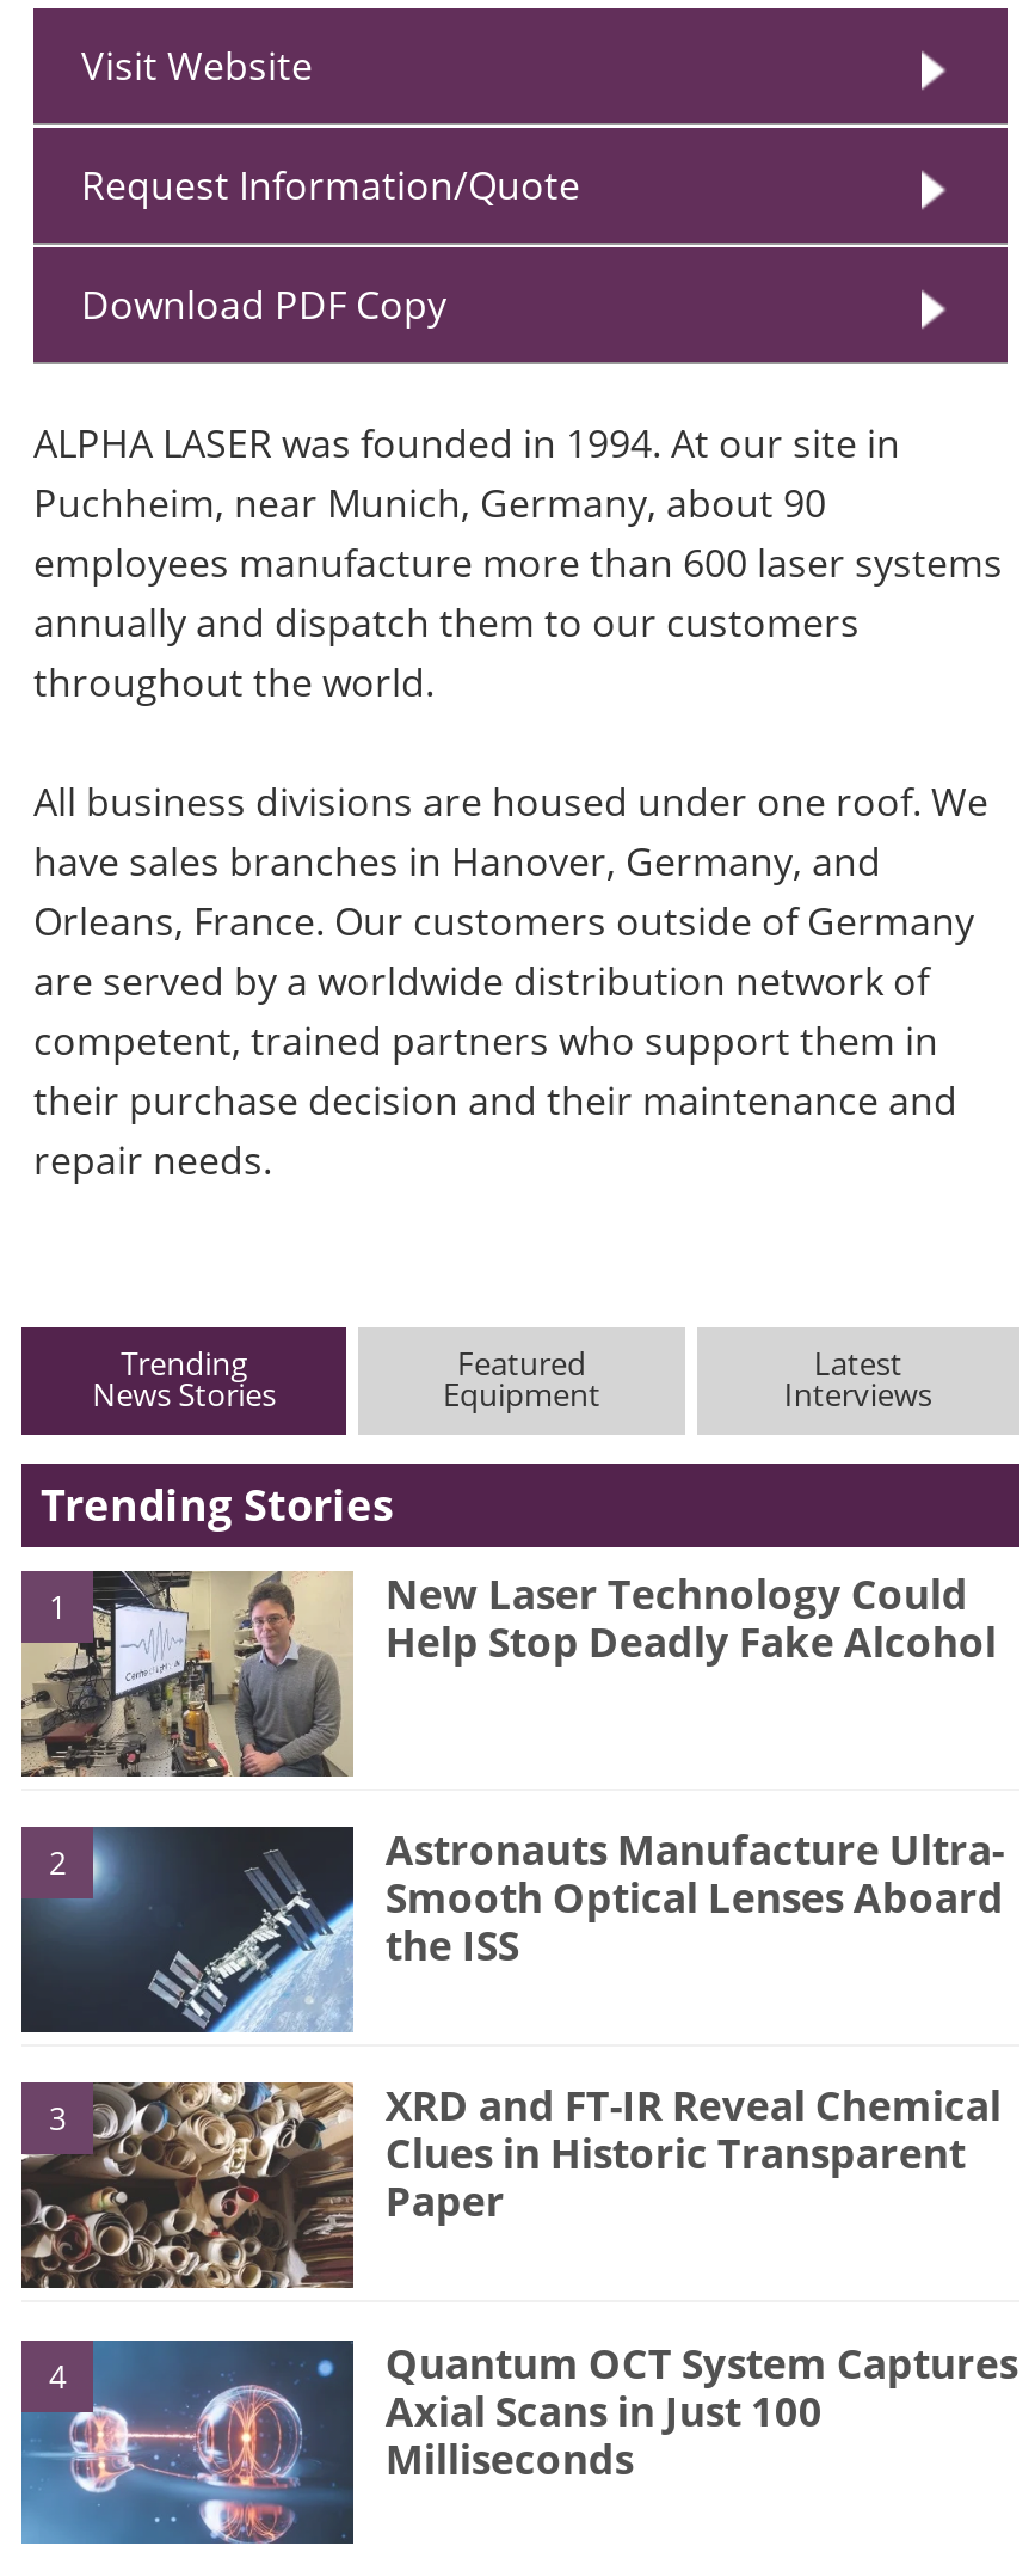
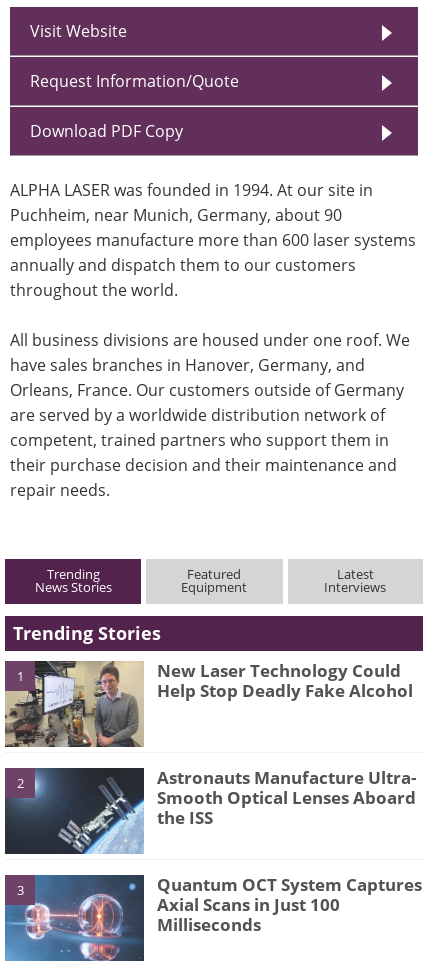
- [image]
- XRD and FT-IR Reveal Chemical
- Clues in Historic Transparent
- Paper
- 4
